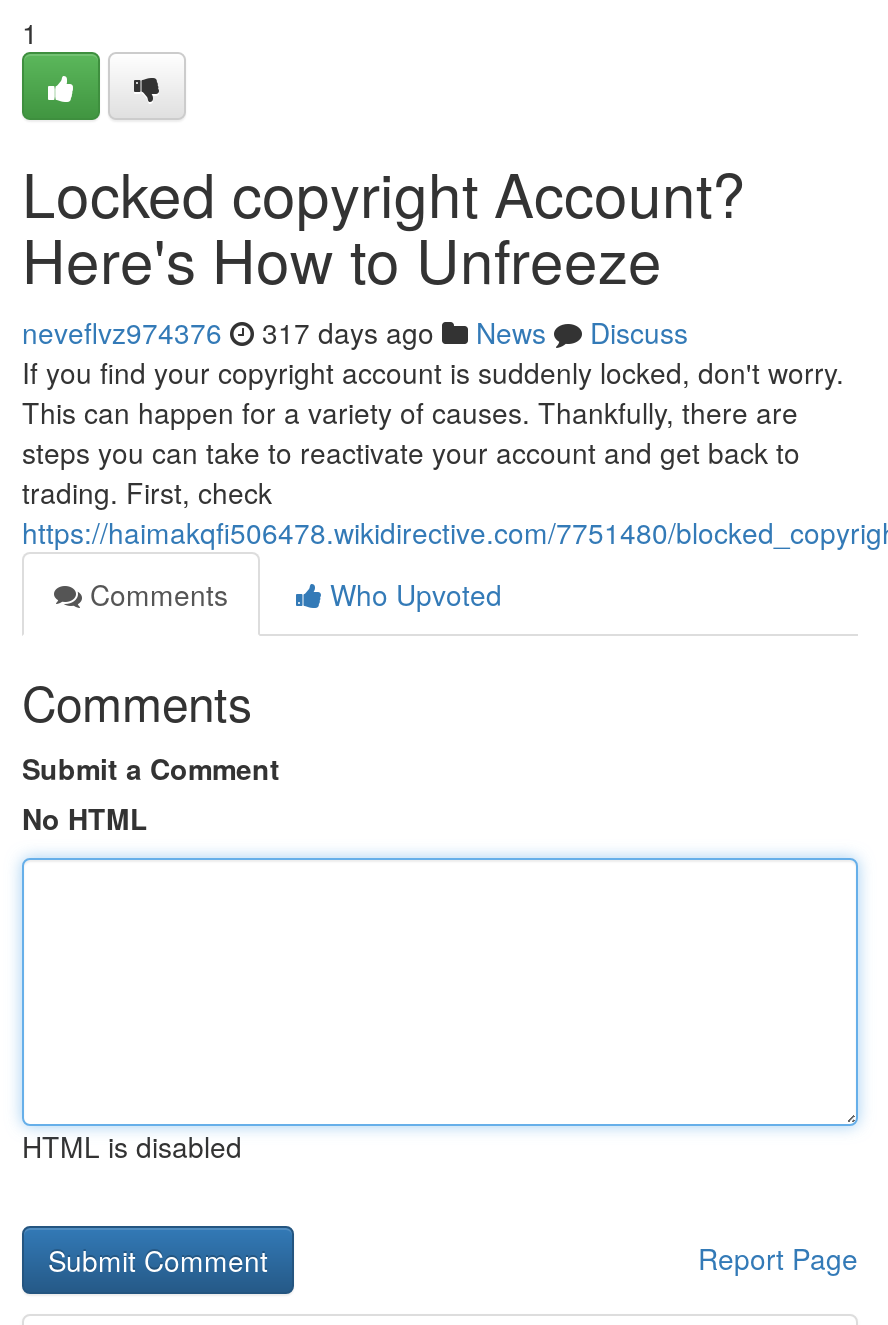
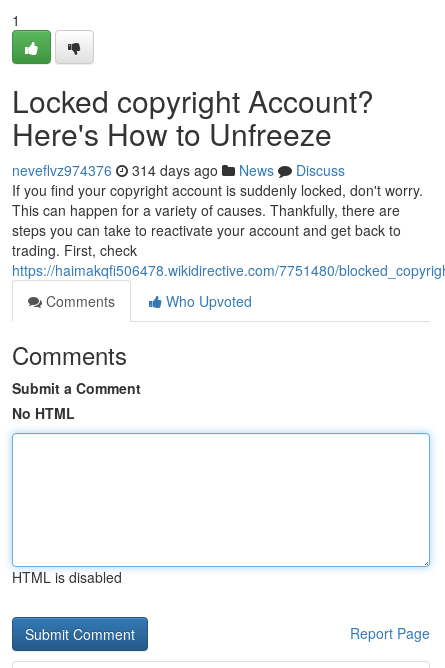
- neveflvz974376 317 days ago News Discuss
+ neveflvz974376 314 days ago News Discuss
